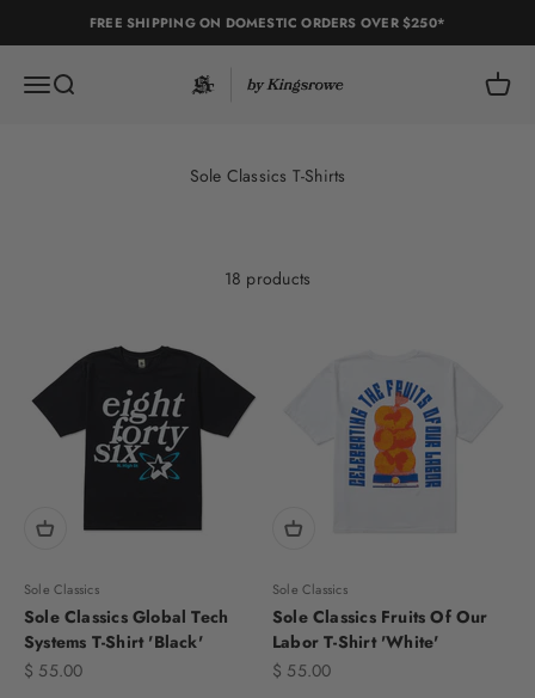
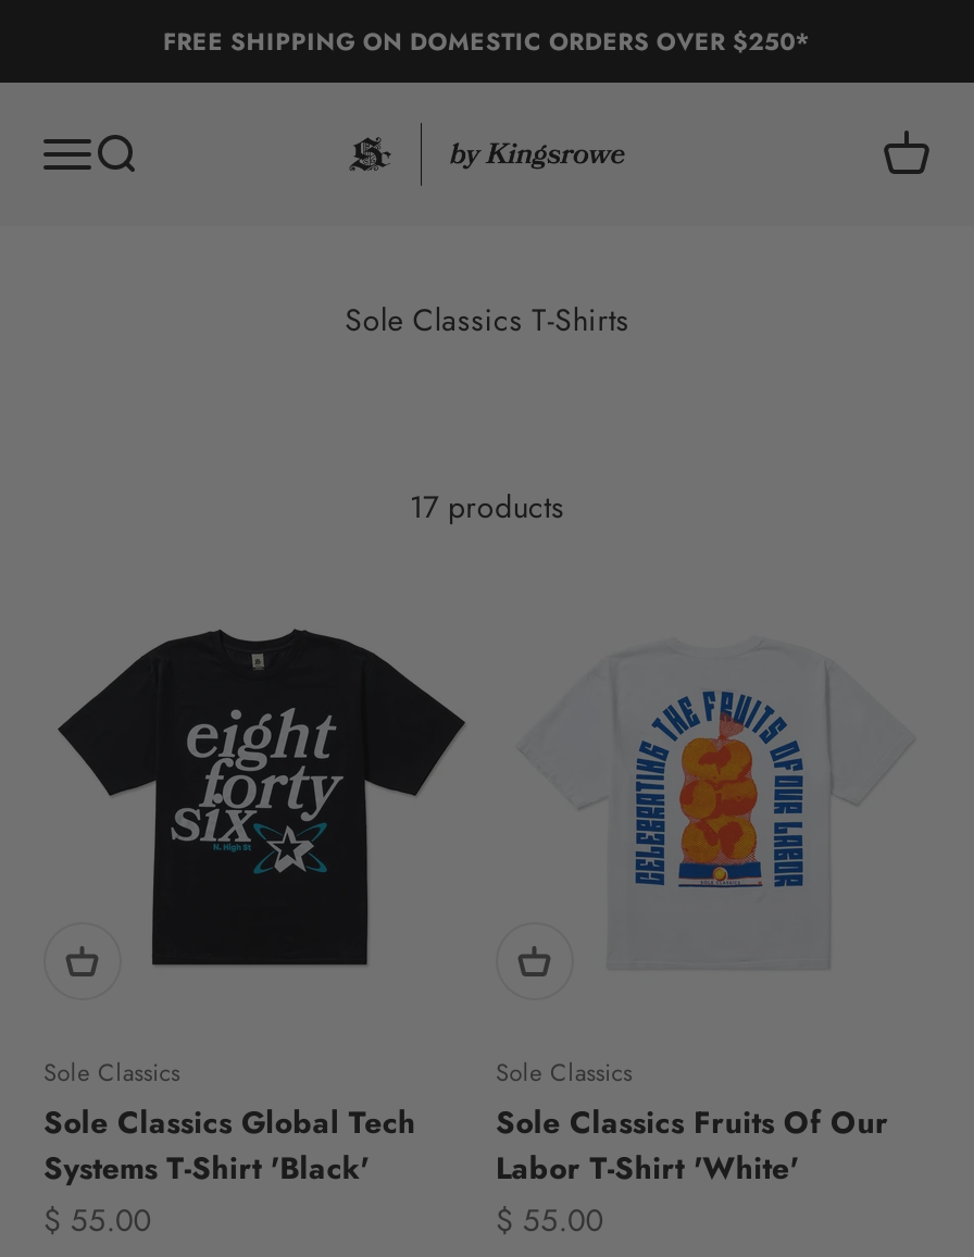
- 18 products
+ 17 products
